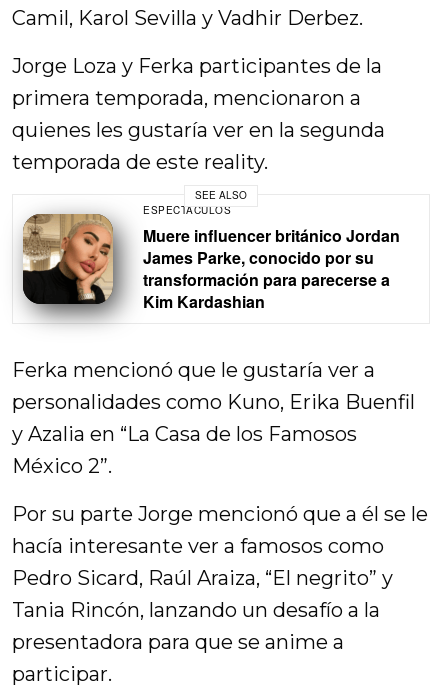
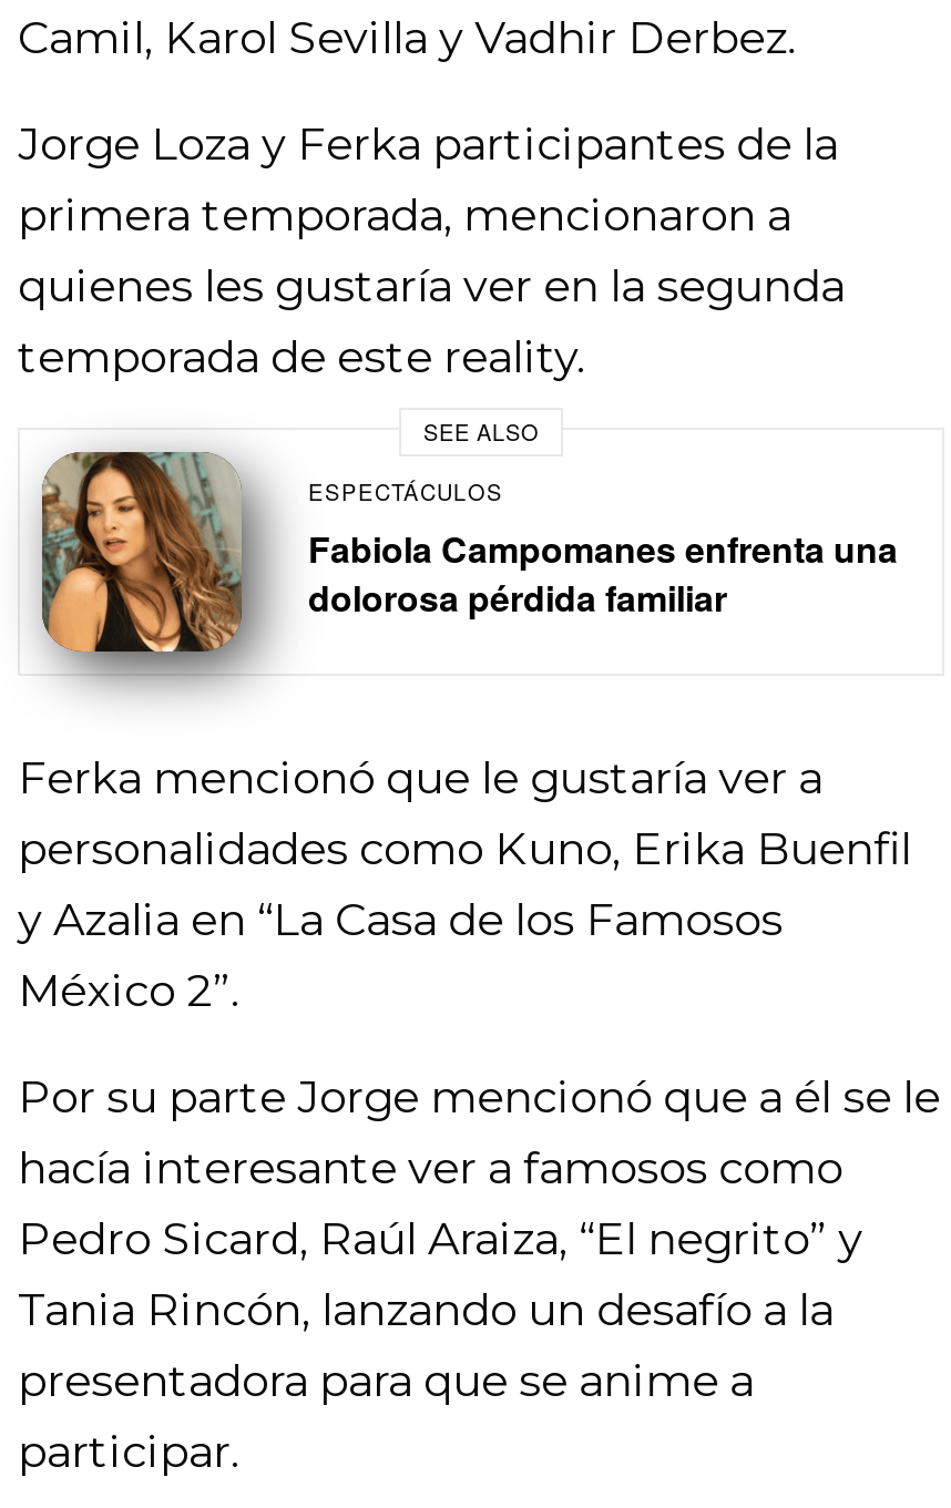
- [image]
- Muere influencer británico Jordan
- James Parke, conocido por su
- transformación para parecerse a
- Kim Kardashian
+ [image]
+ Fabiola Campomanes enfrenta una
+ dolorosa pérdida familiar
